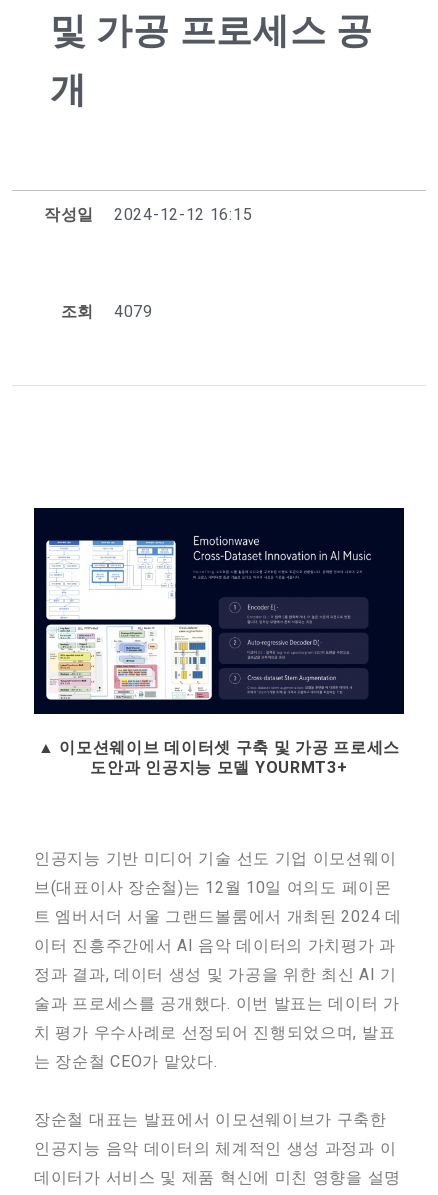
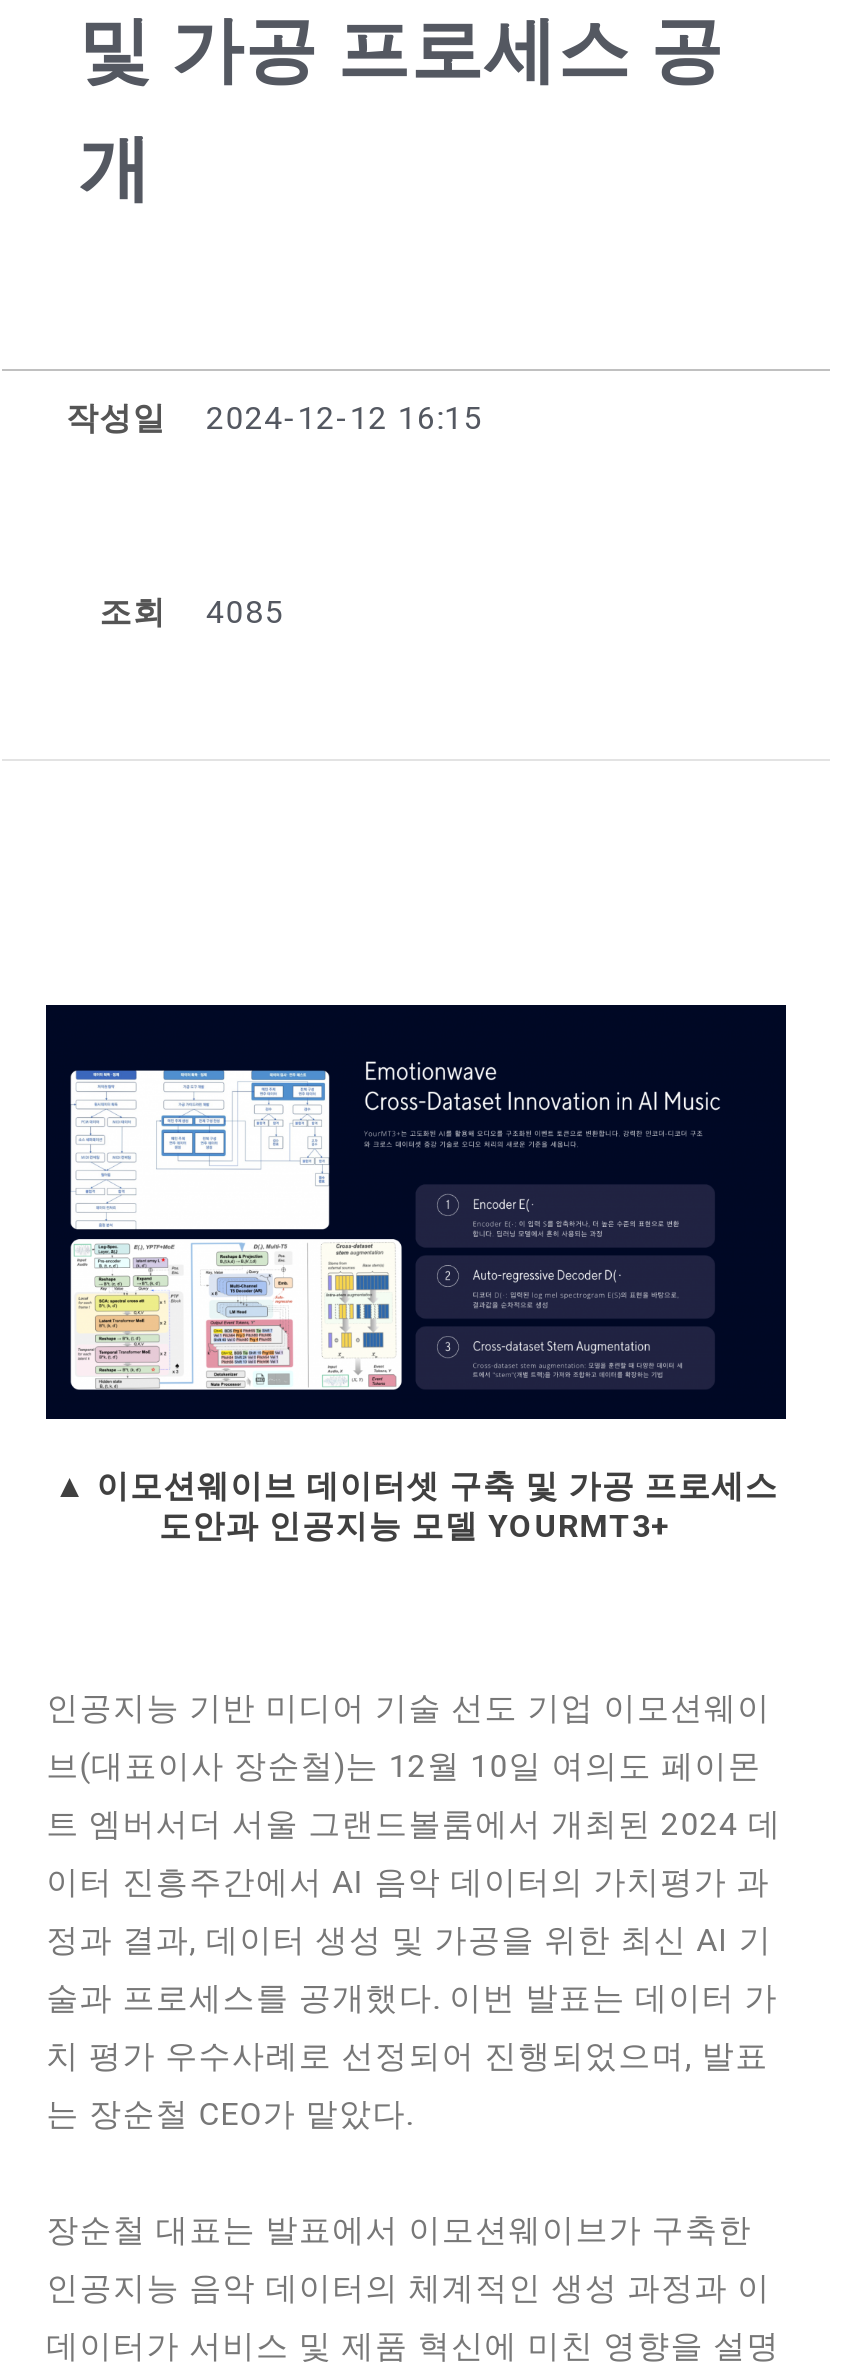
- 조회 4079
+ 조회 4085
